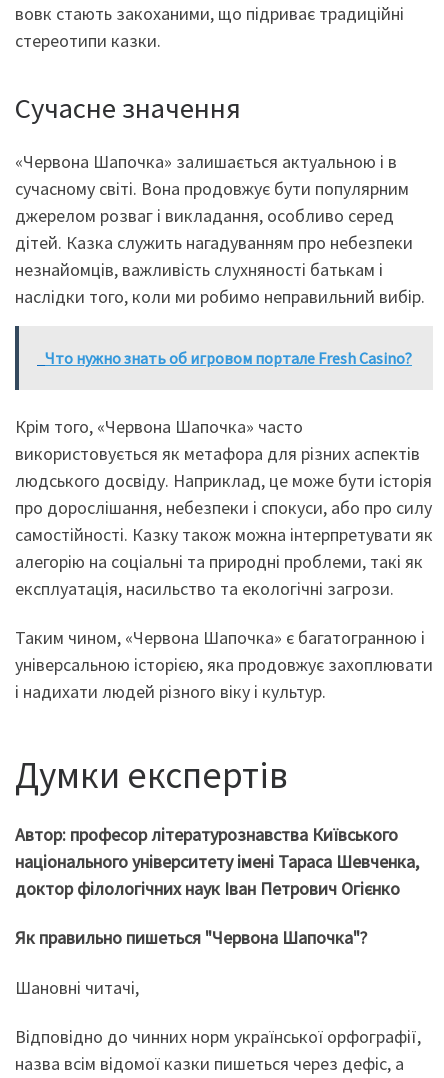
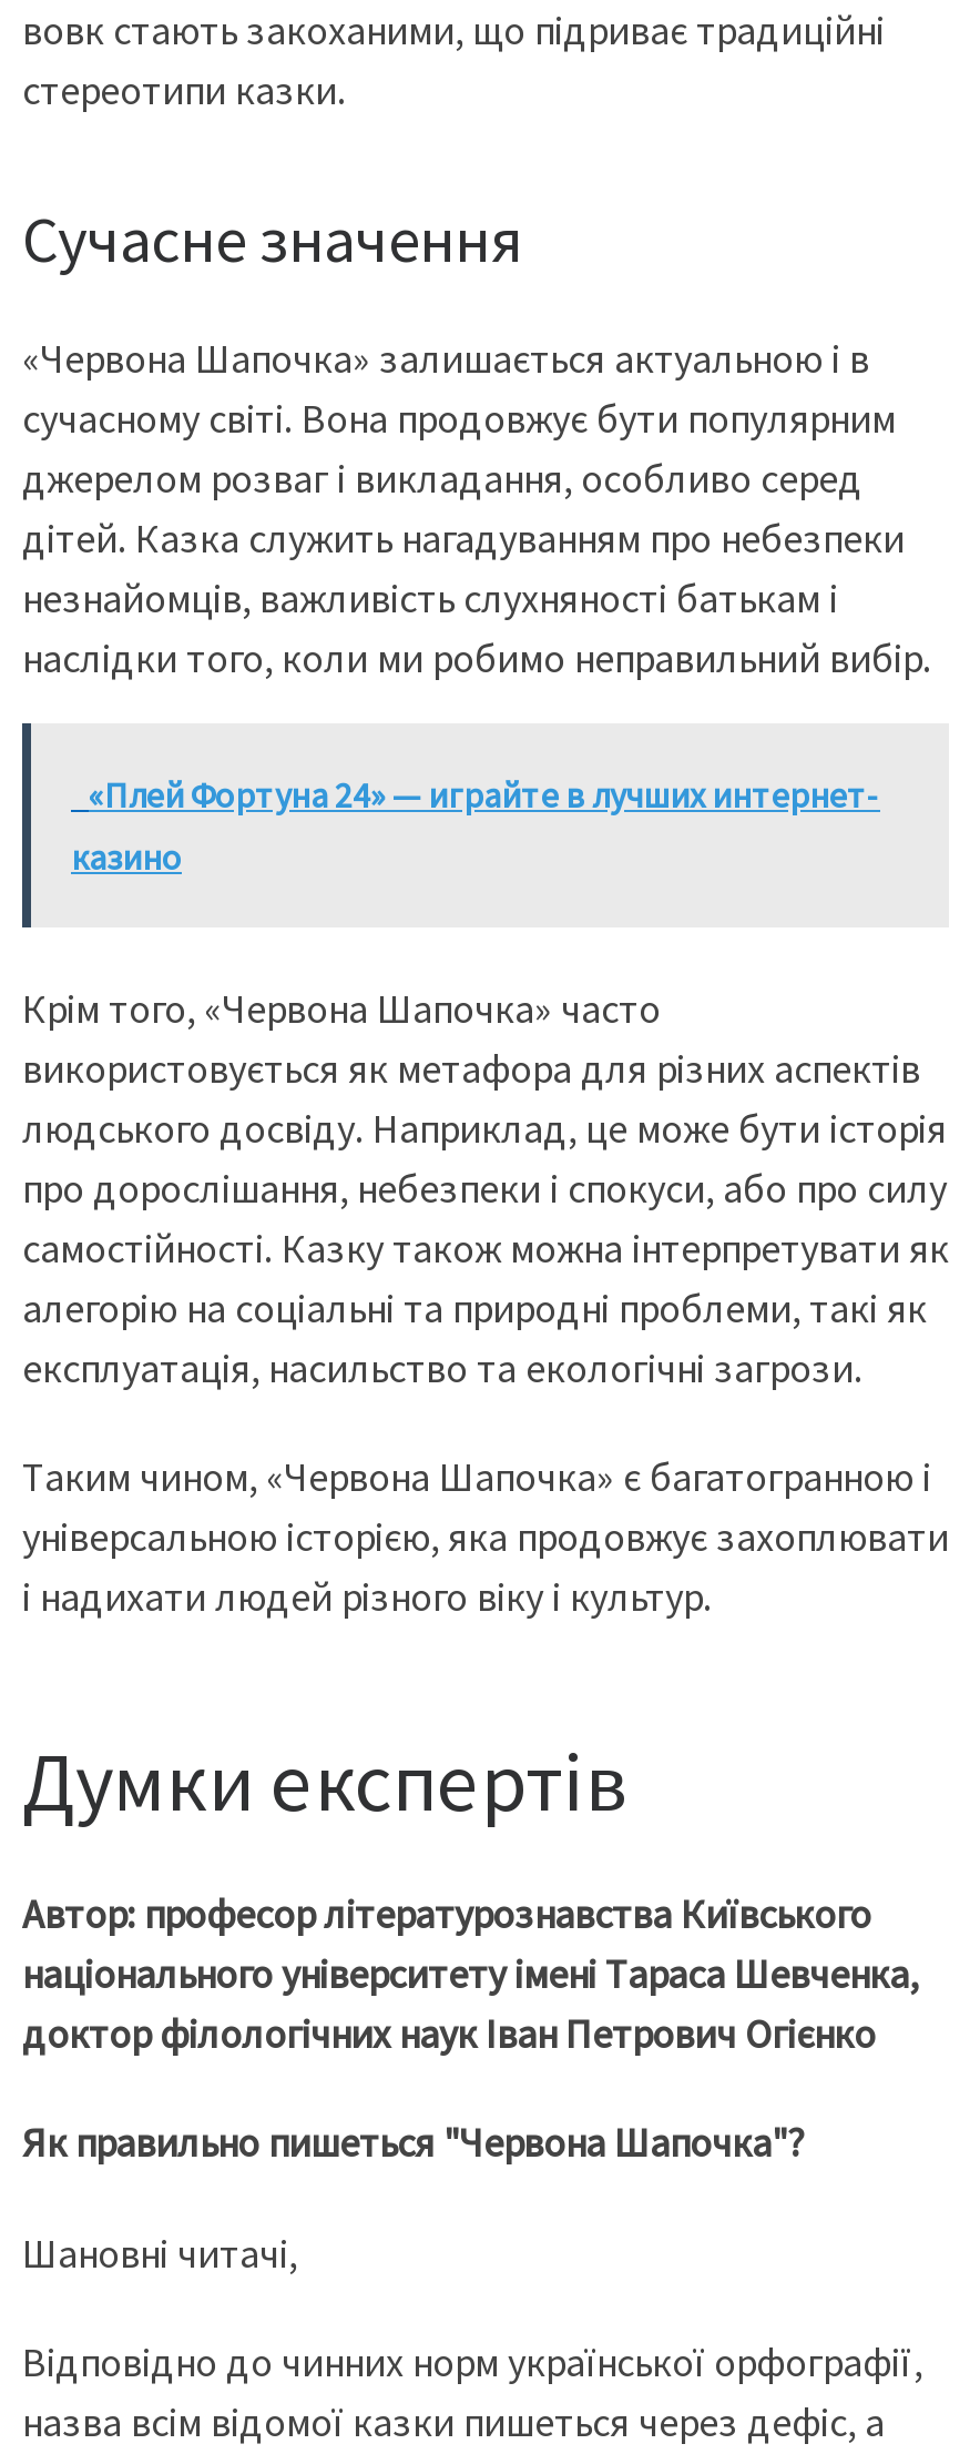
- Что нужно знать об игровом портале Fresh Casino?
+ «Плей Фортуна 24» — играйте в лучших интернет-
+ казино
